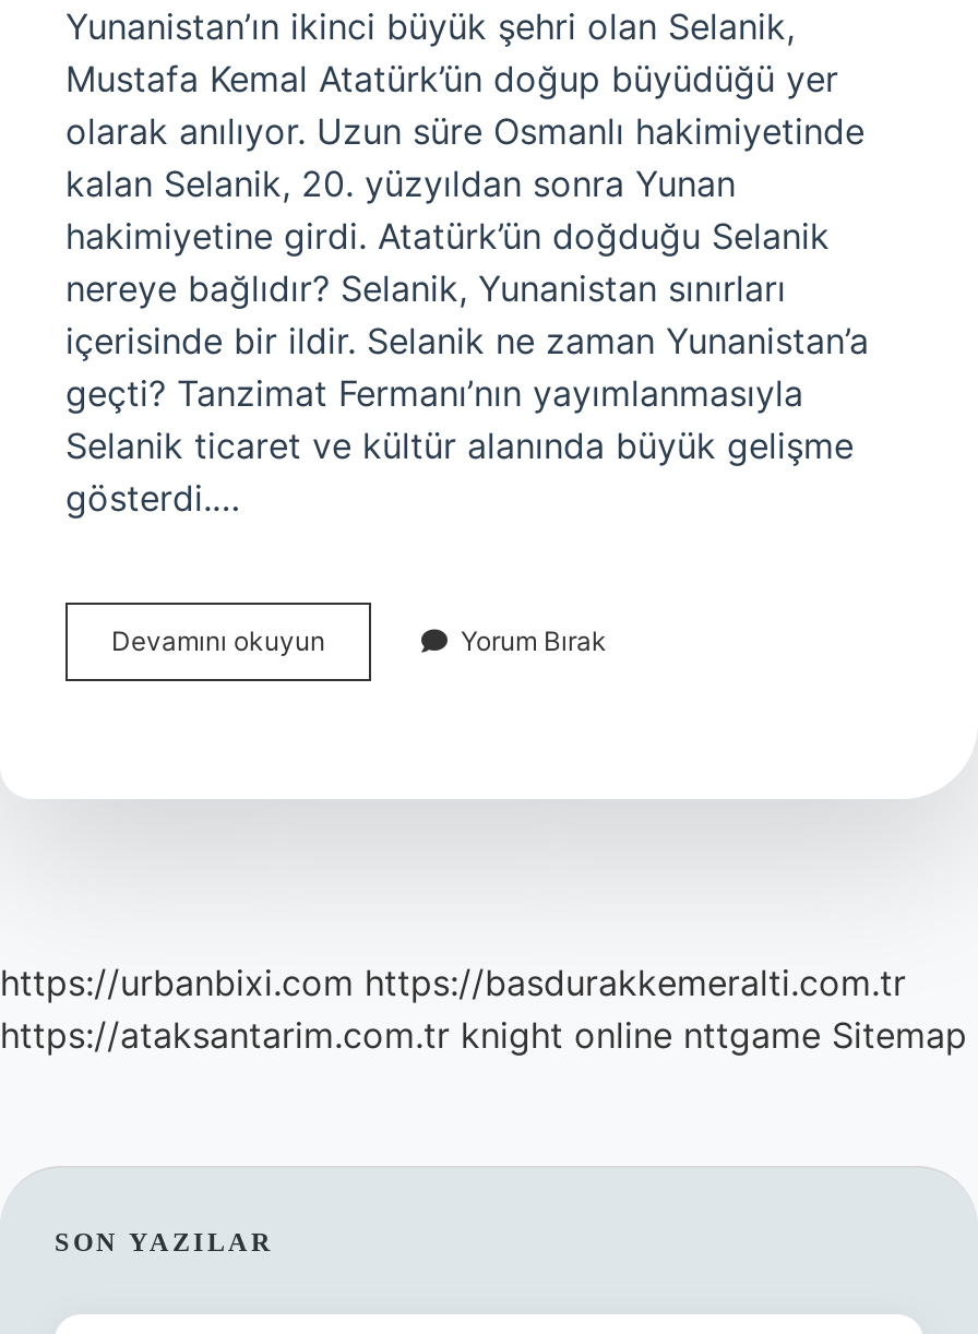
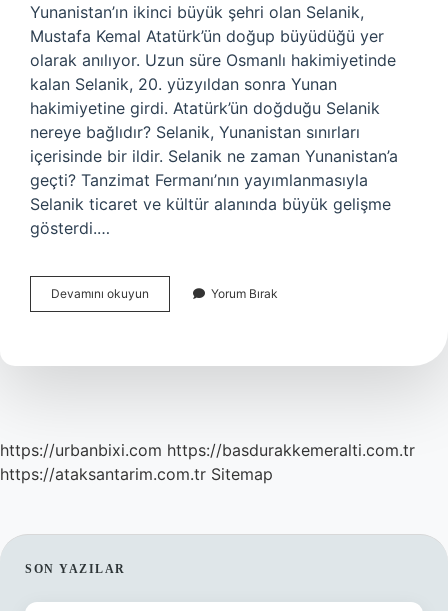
- https://ataksantarim.com.tr knight online nttgame Sitemap
+ https://ataksantarim.com.tr Sitemap
